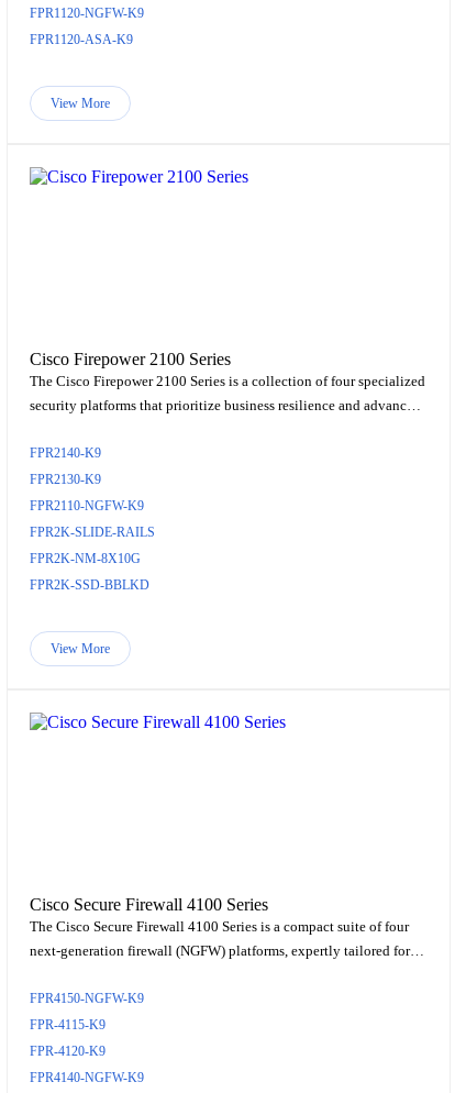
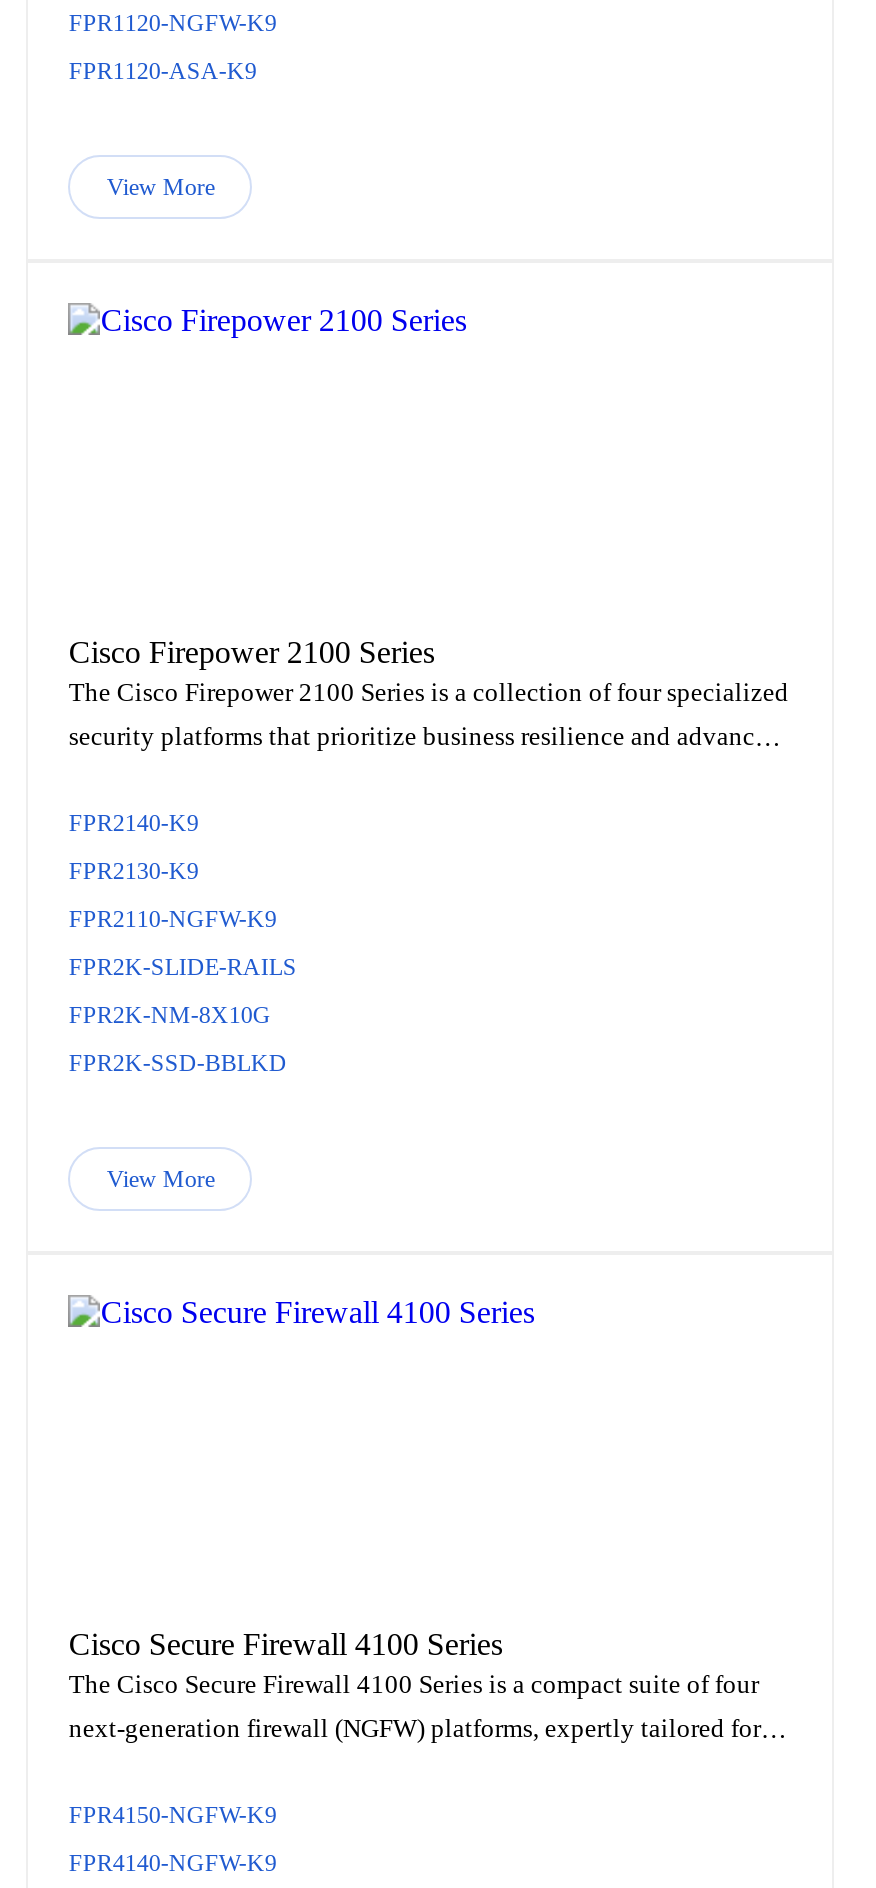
- FPR-4115-K9
- FPR-4120-K9
